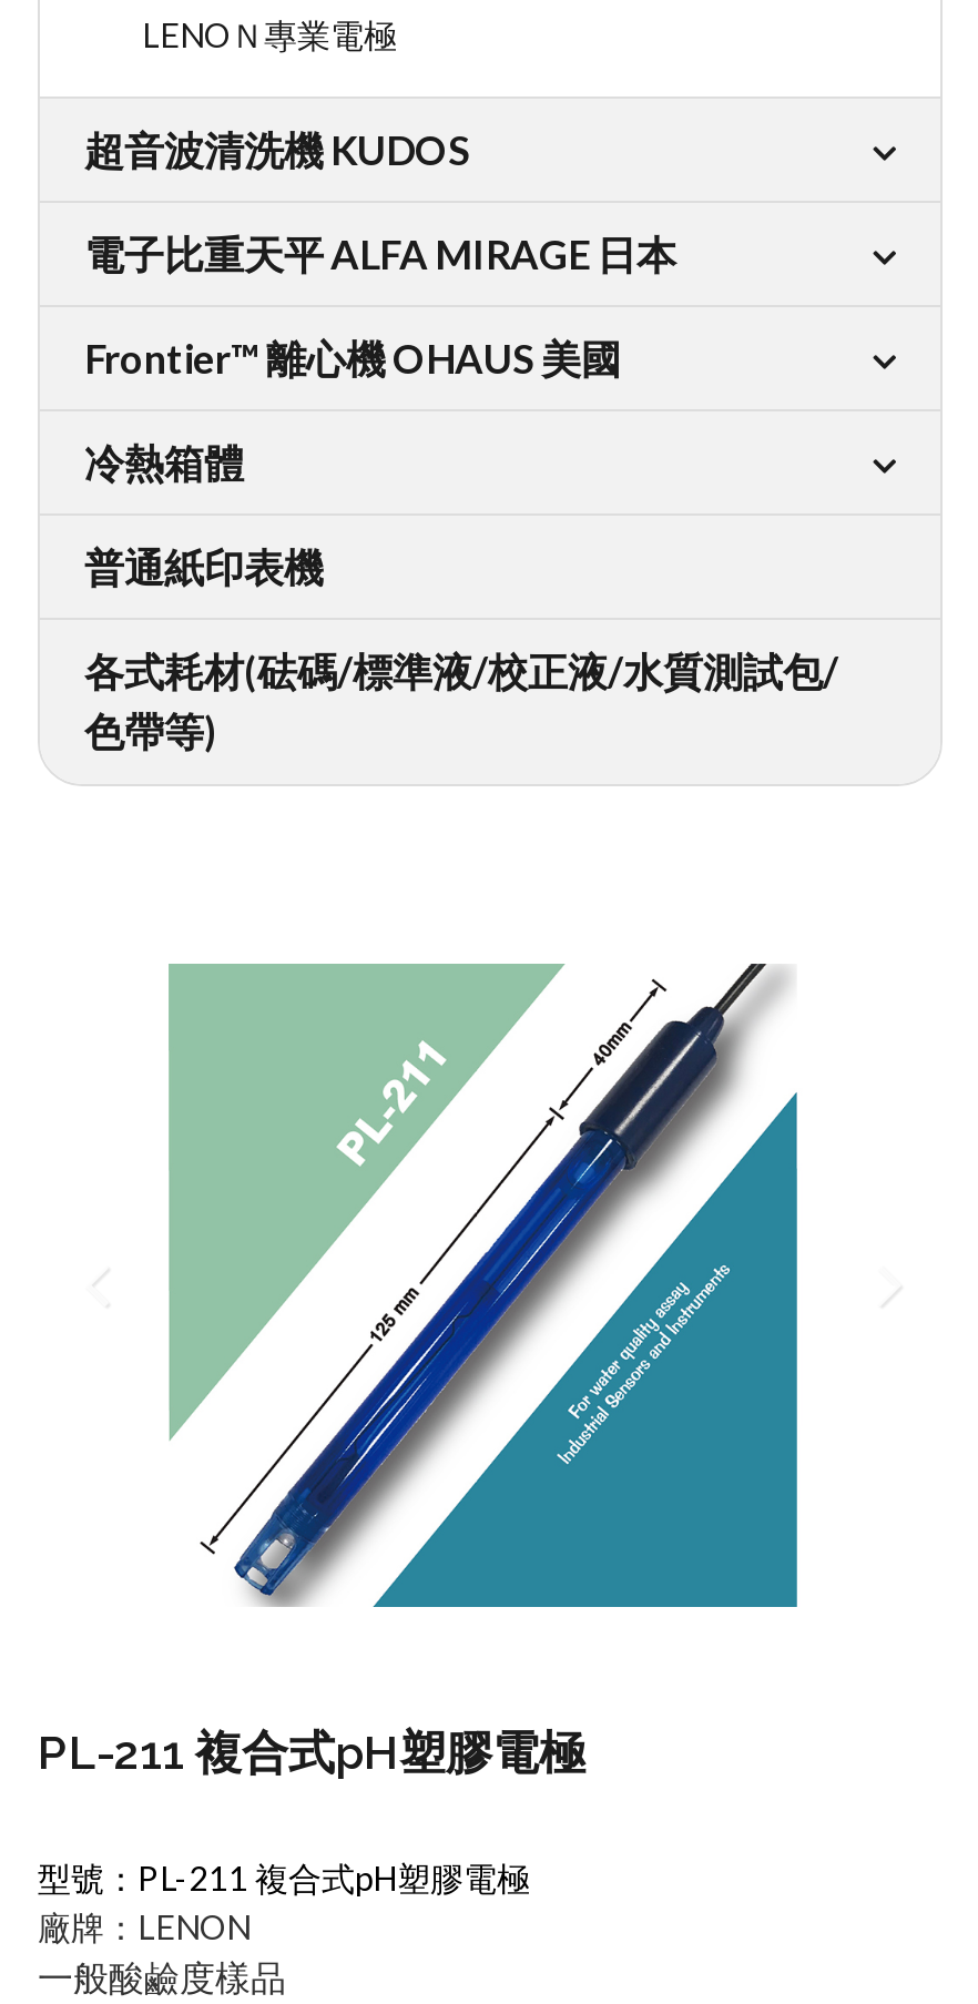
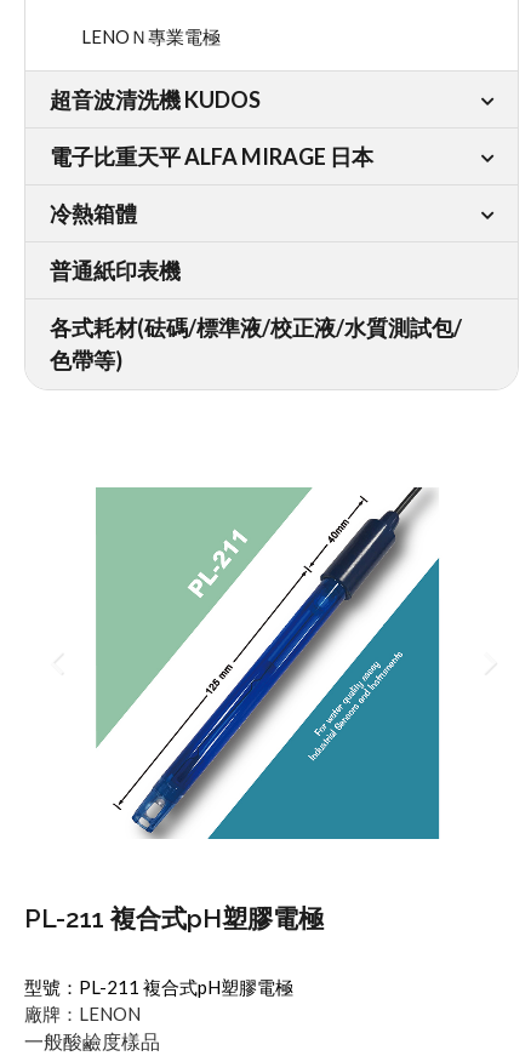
- Frontier™ 離心機 OHAUS 美國
